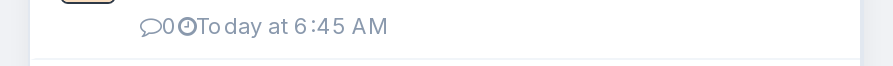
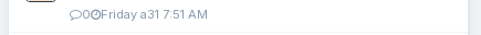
- 0 Today at 6:45 AM
+ 0 Friday a31 7:51 AM
